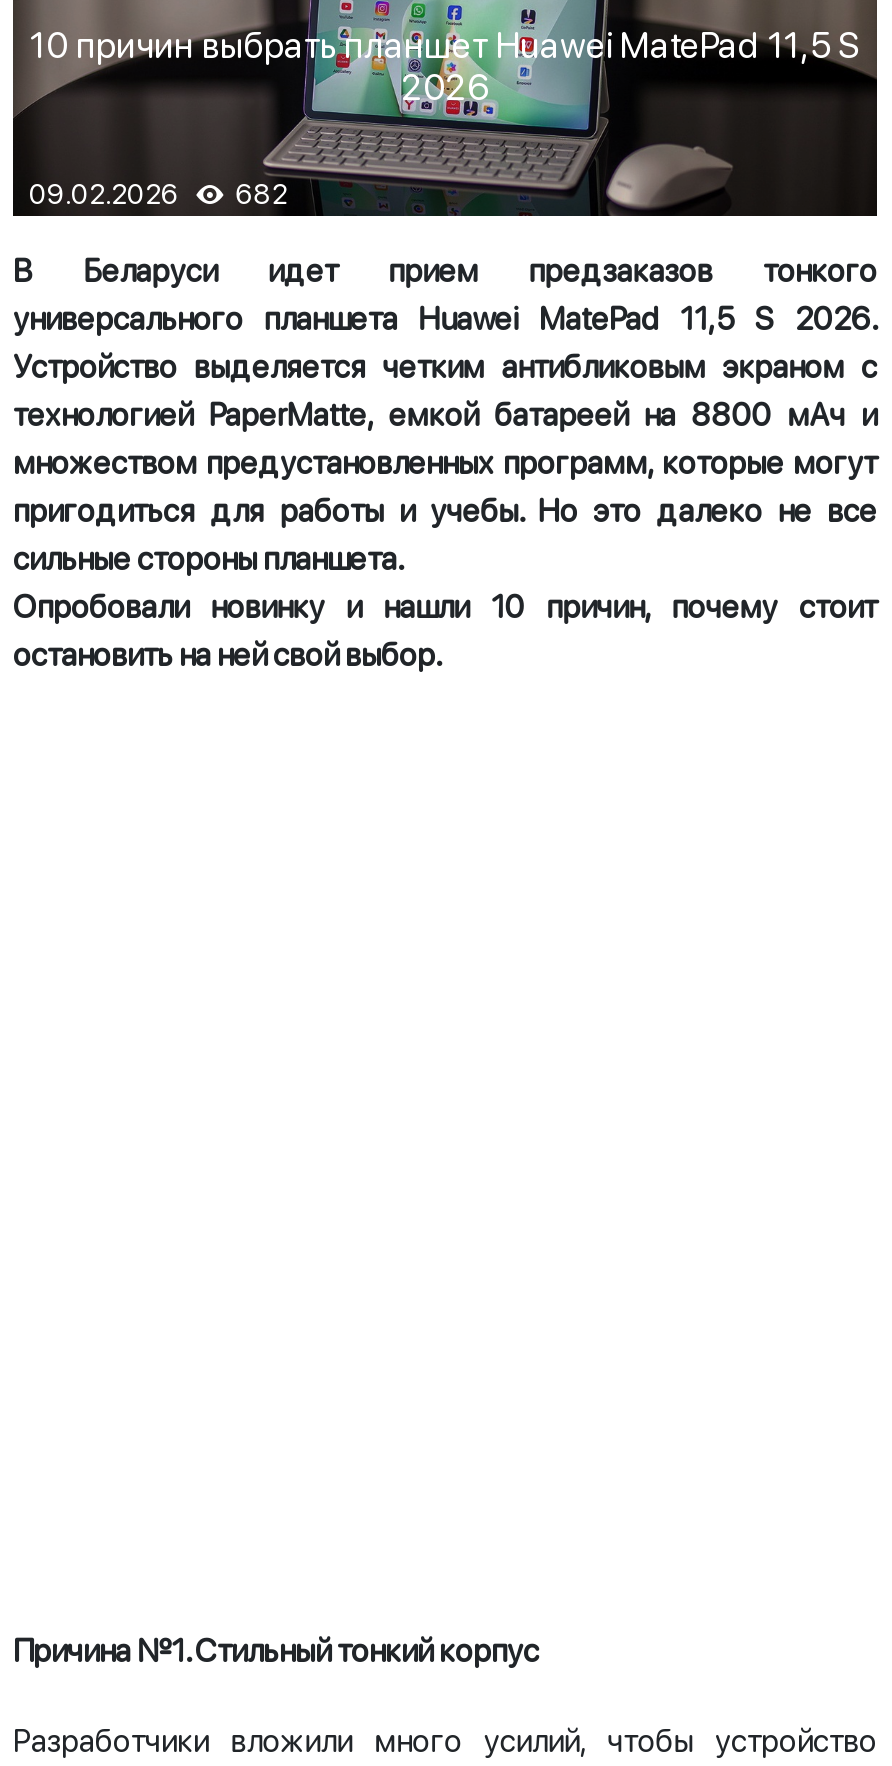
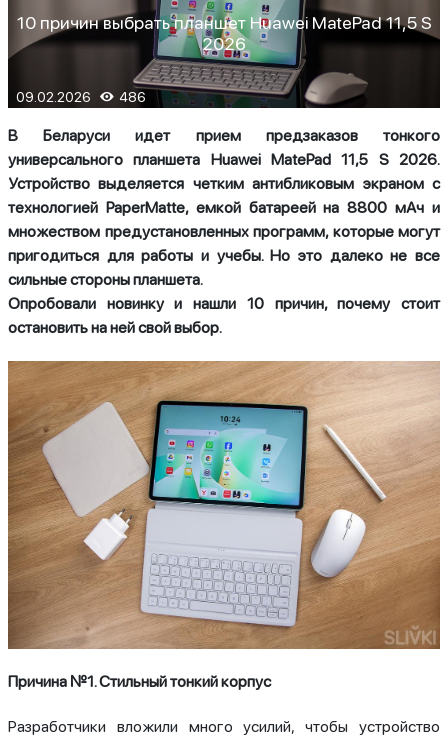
- 09.02.2026 682
+ 09.02.2026 486

+ [image]
